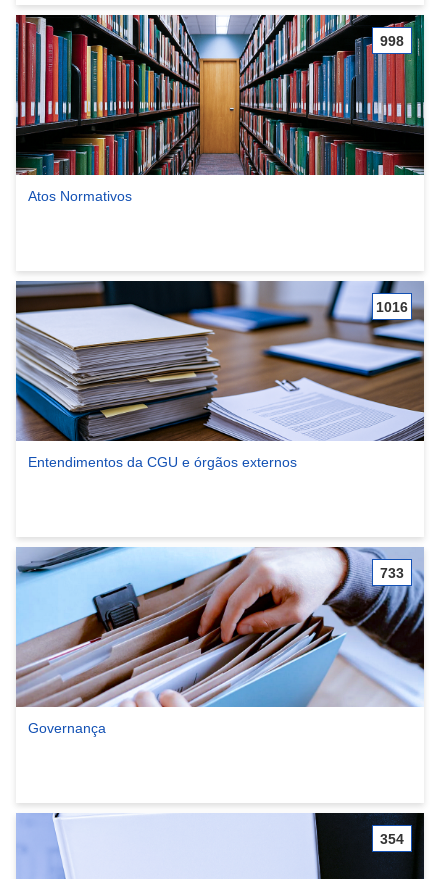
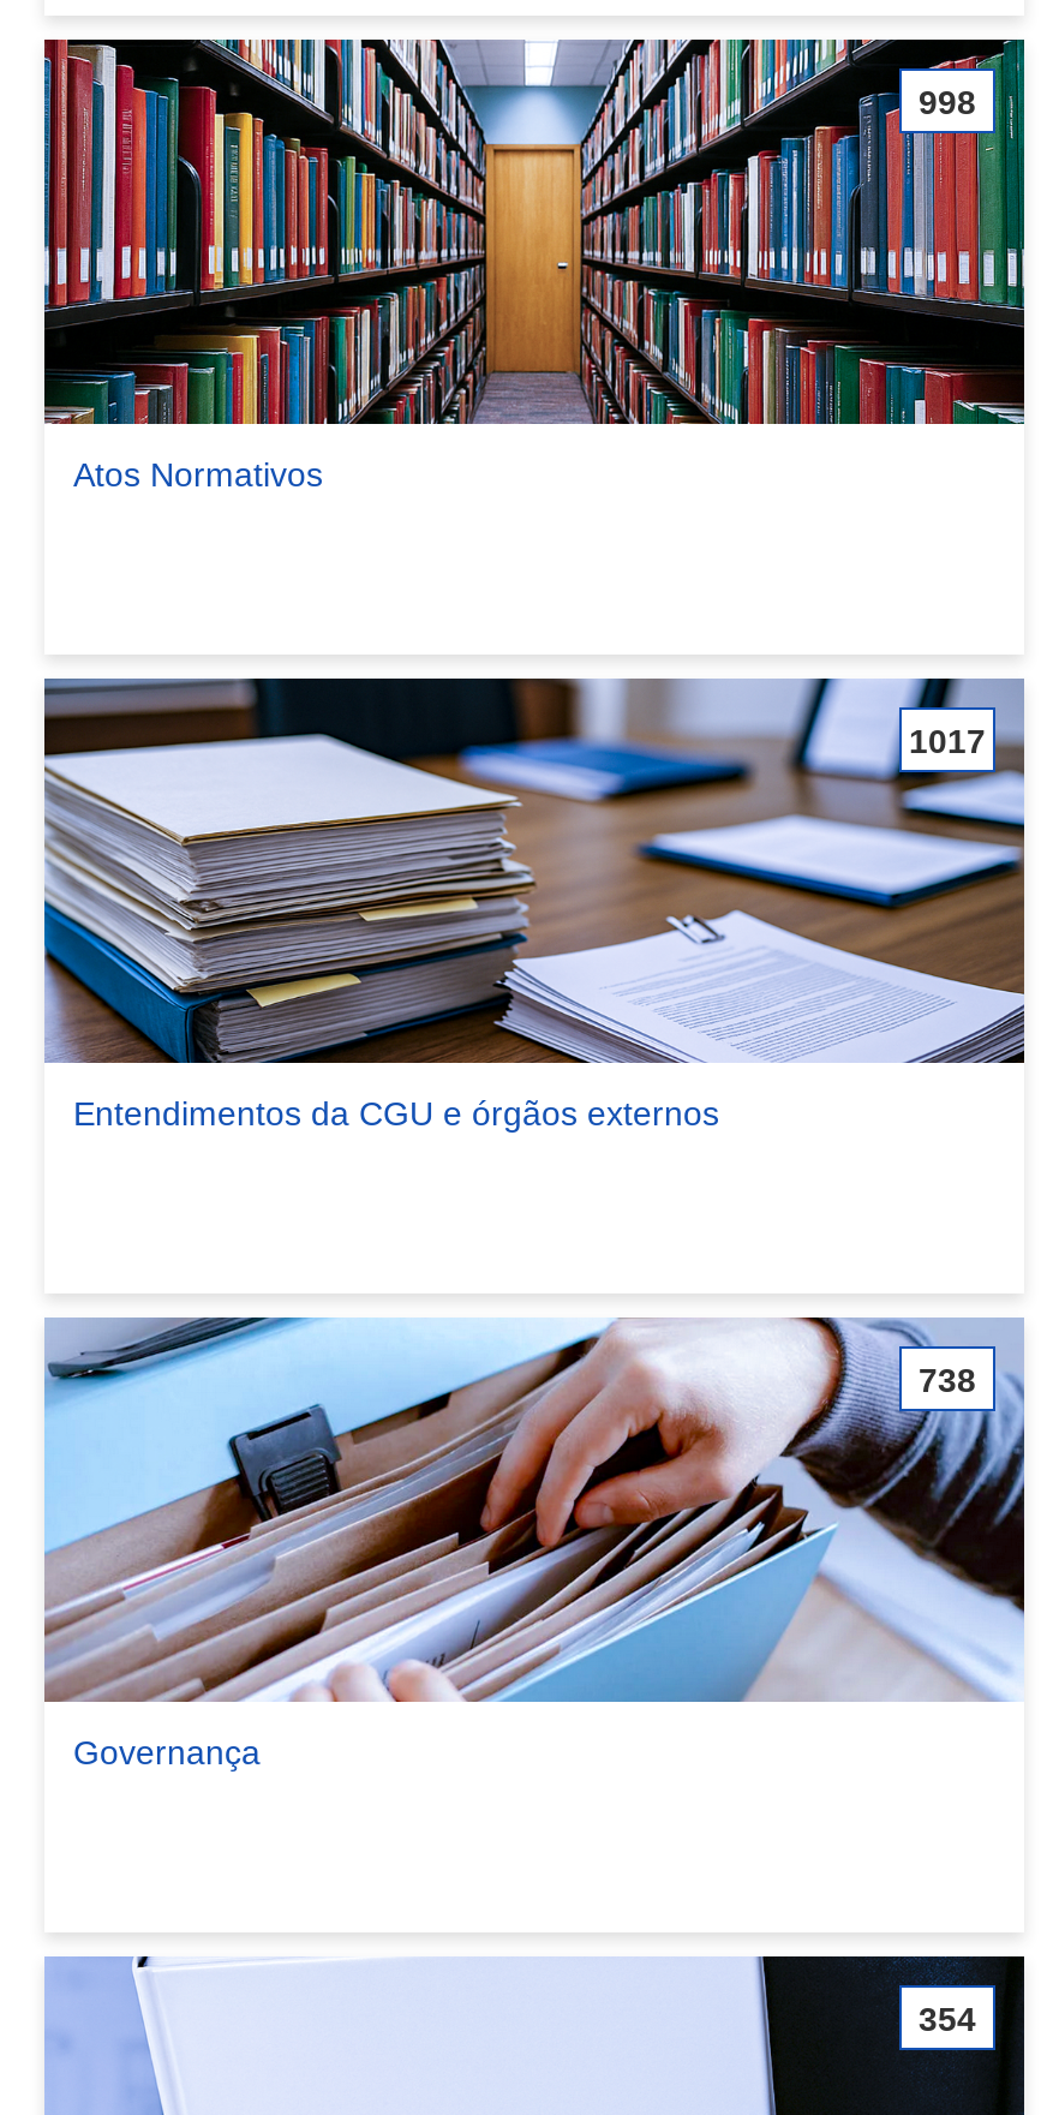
- 1016
+ 1017

- 733
+ 738
